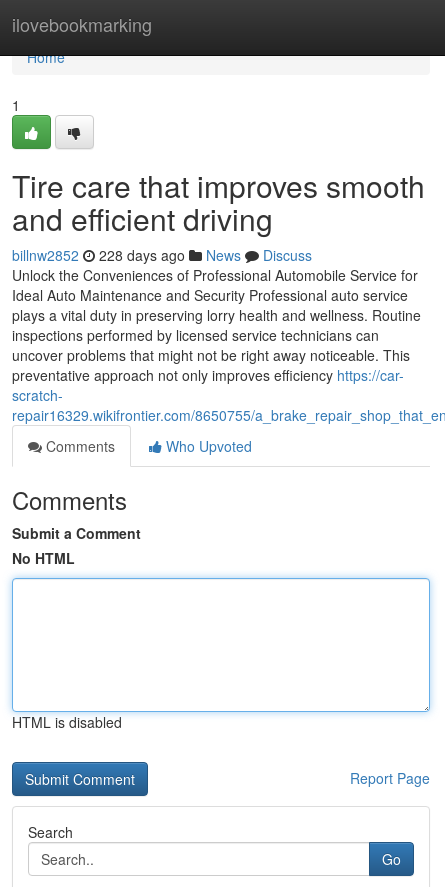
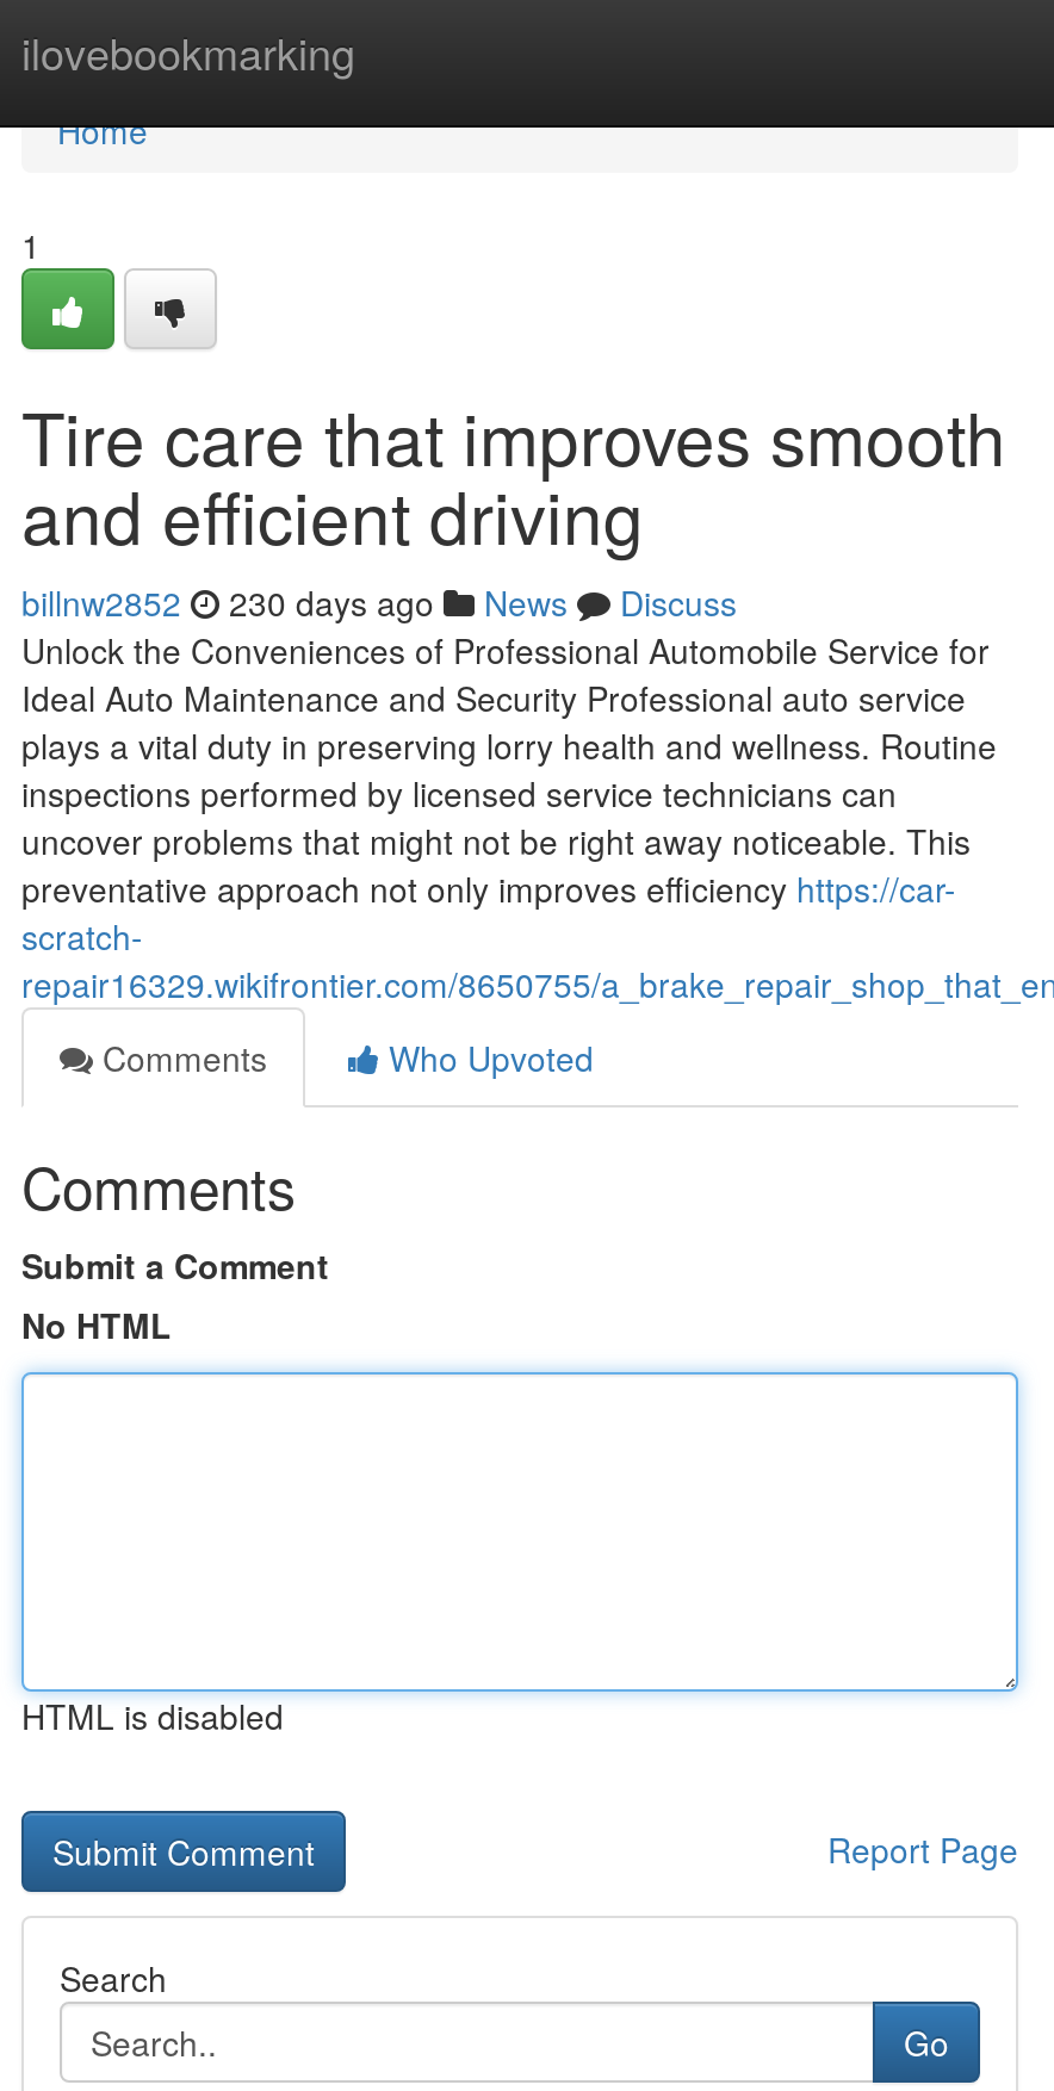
- billnw2852 228 days ago News Discuss
+ billnw2852 230 days ago News Discuss
